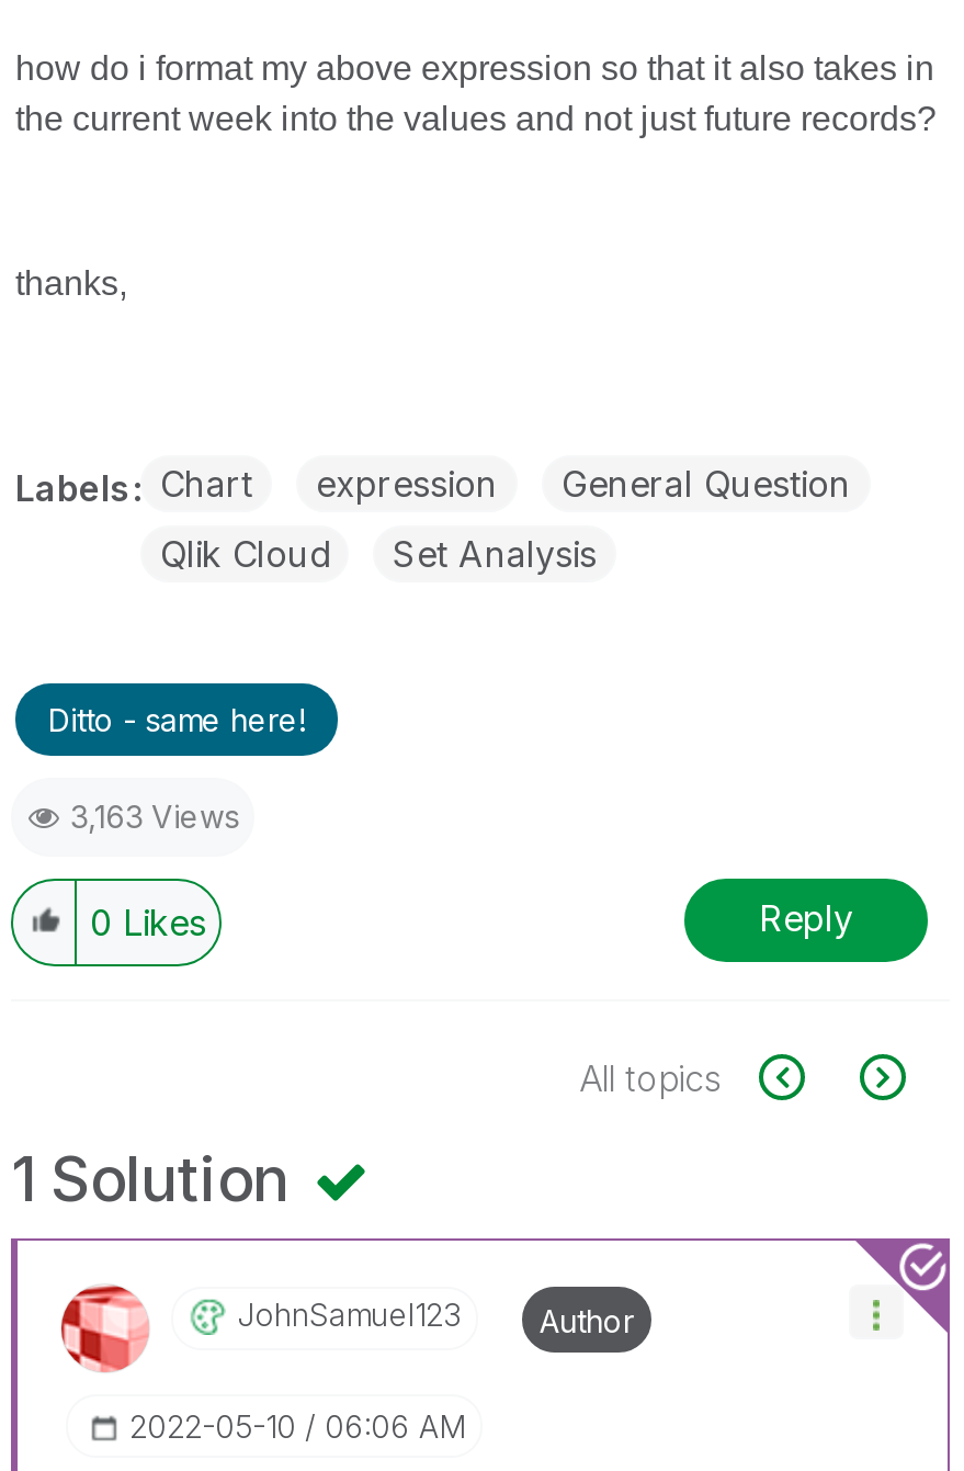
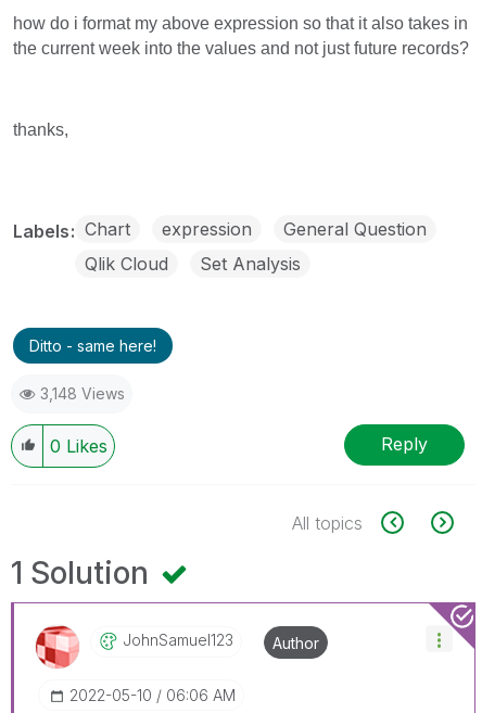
- 3,163 Views
+ 3,148 Views
